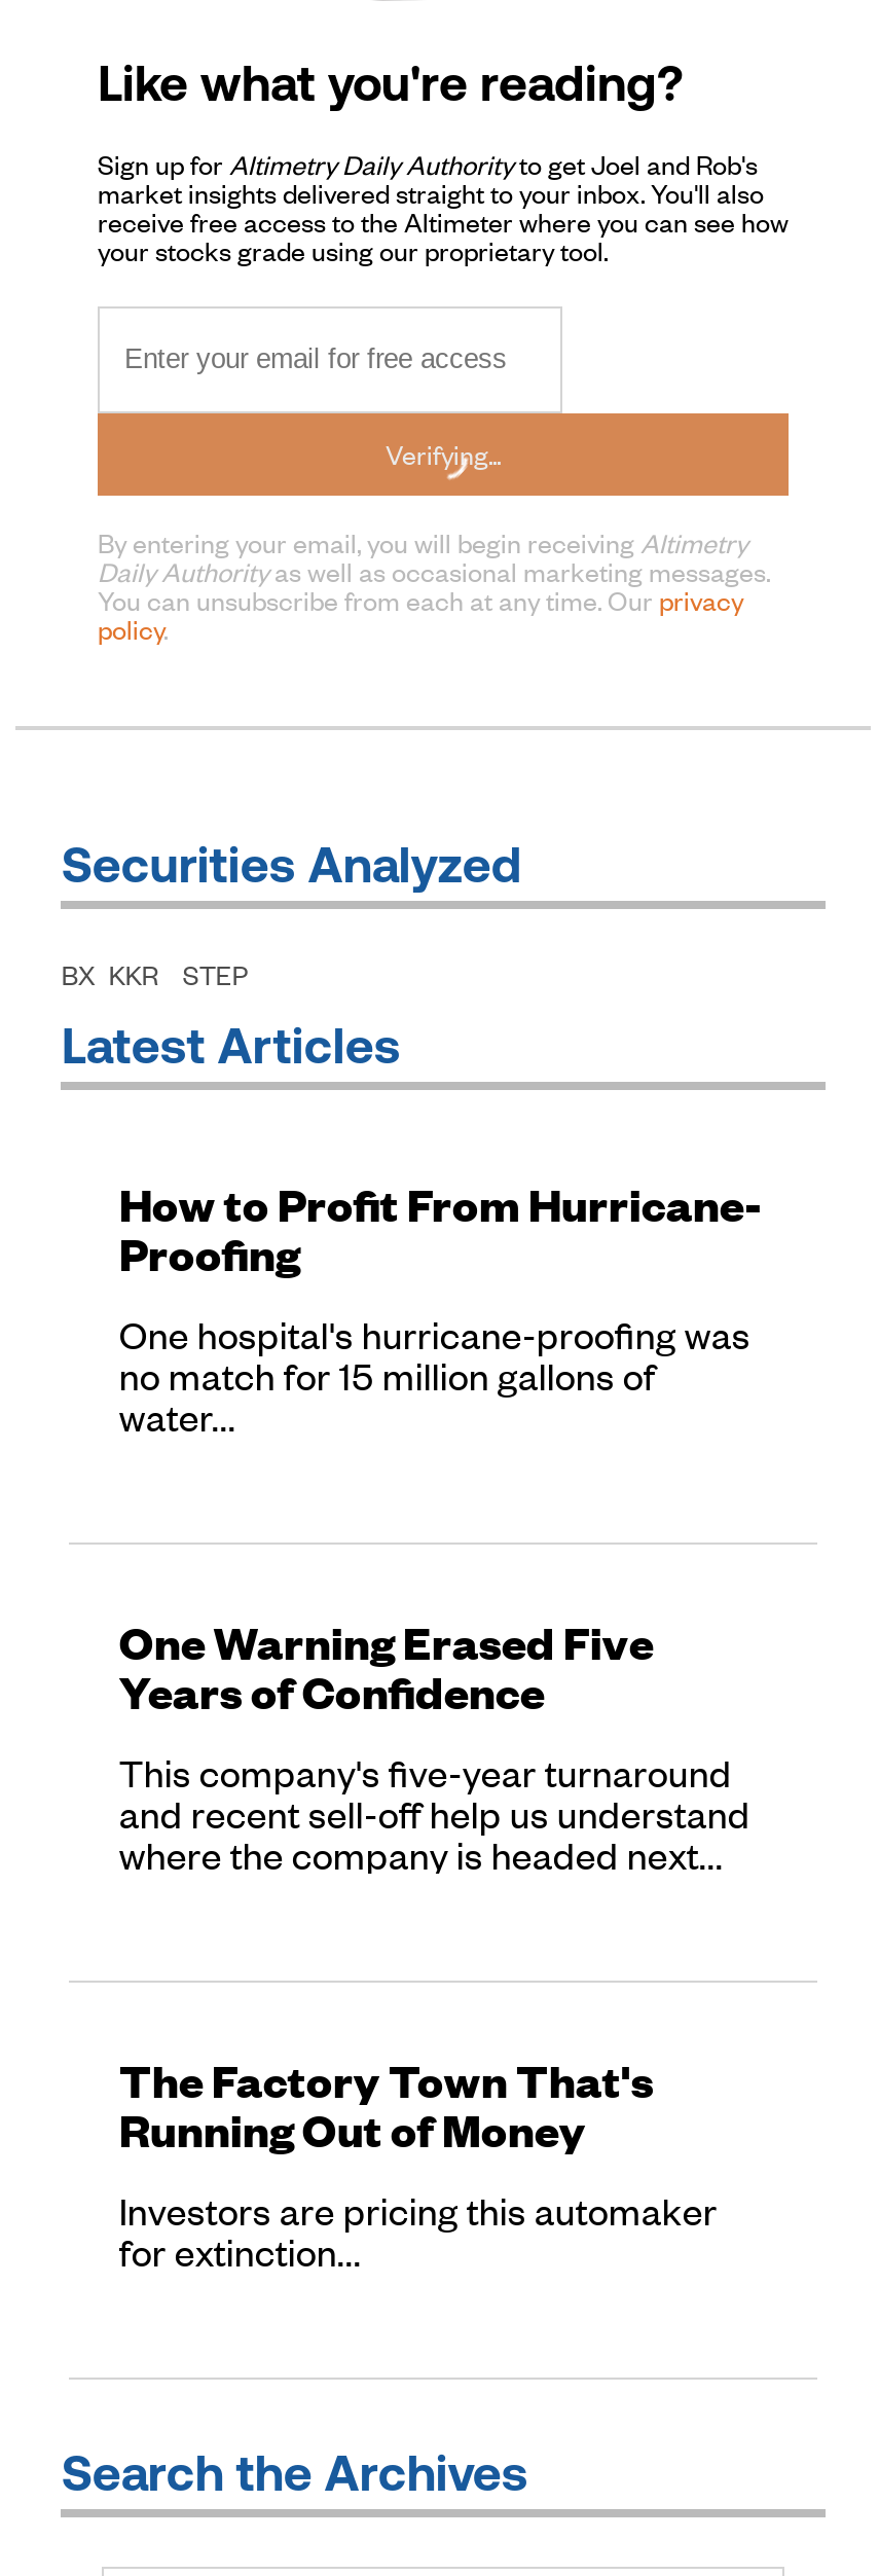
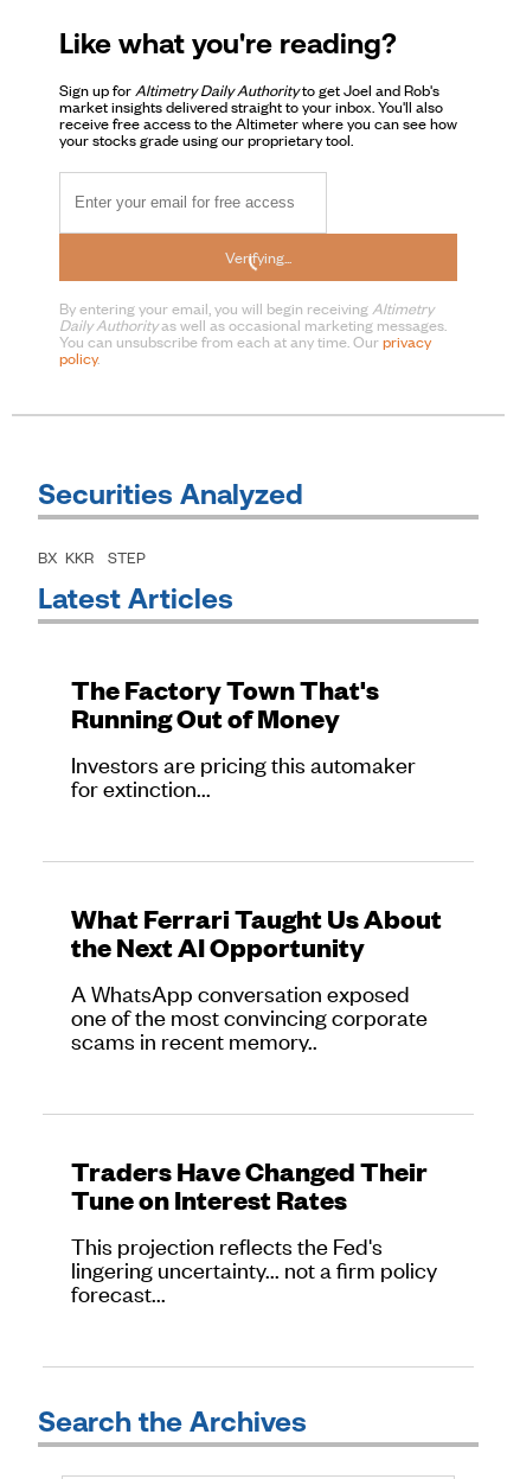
- How to Profit From Hurricane-
- Proofing
- One hospital's hurricane-proofing was
- no match for 15 million gallons of
- water...

- One Warning Erased Five
- Years of Confidence
- This company's five-year turnaround
- and recent sell-off help us understand
- where the company is headed next...

moved up: The Factory Town That's | Running Out of Money | Investors are pricing this automaker | for extinction...

+ What Ferrari Taught Us About
+ the Next AI Opportunity
+ A WhatsApp conversation exposed
+ one of the most convincing corporate
+ scams in recent memory..

+ Traders Have Changed Their
+ Tune on Interest Rates
+ This projection reflects the Fed's
+ lingering uncertainty... not a firm policy
+ forecast...
